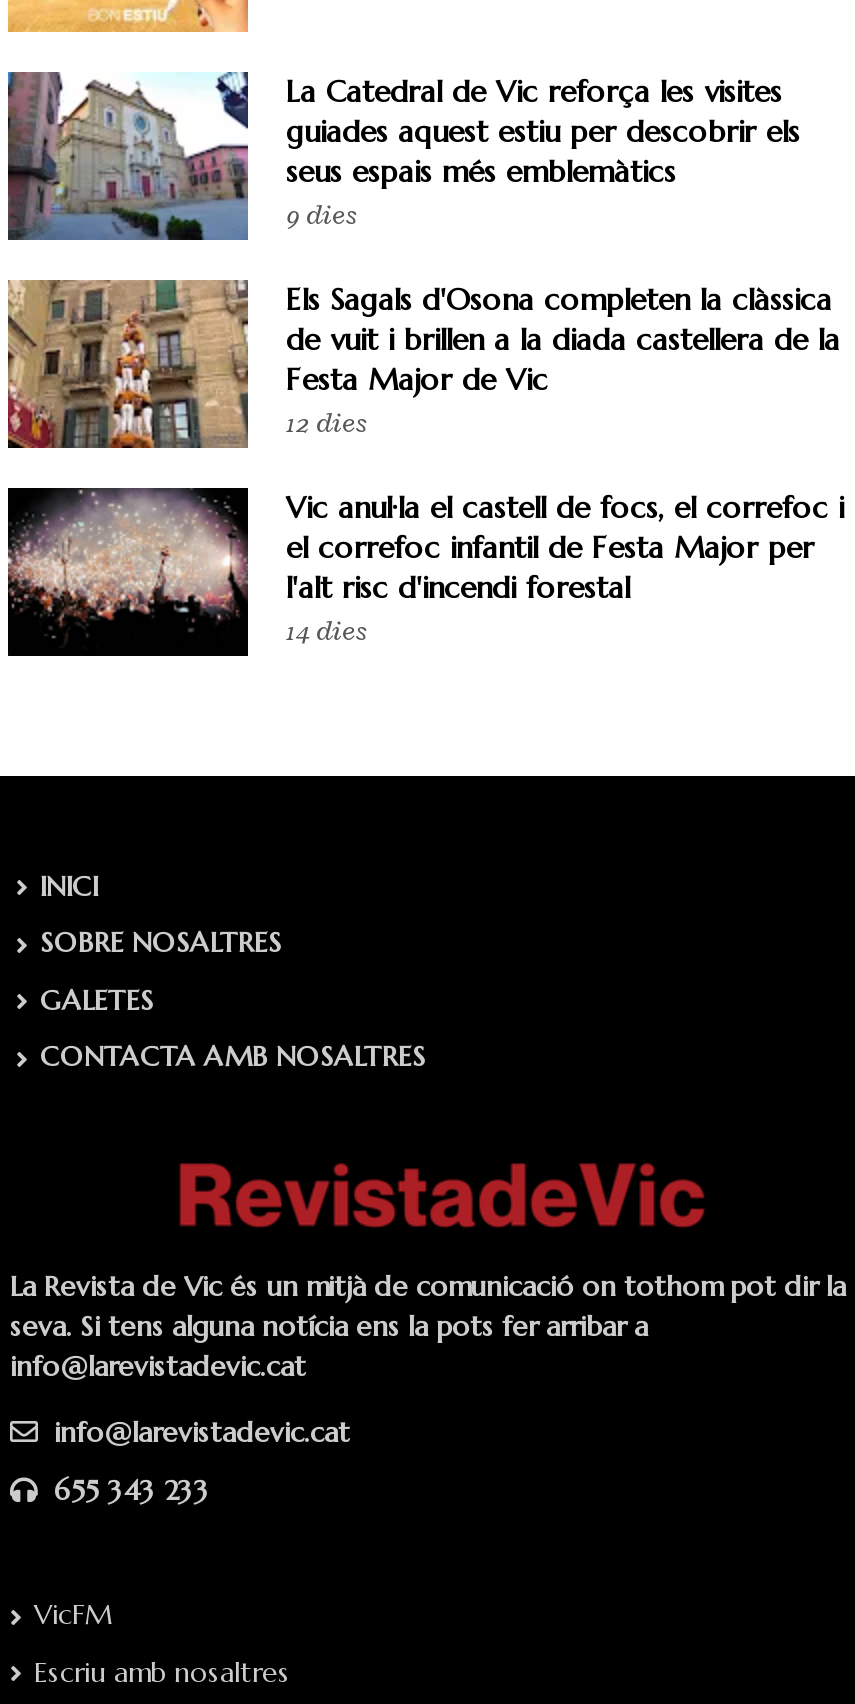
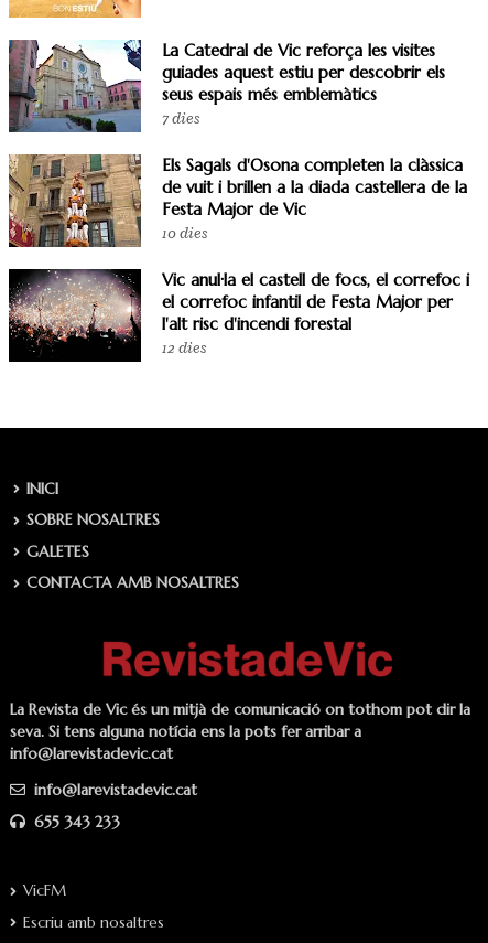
- 9 dies
+ 7 dies

- 12 dies
+ 10 dies

- 14 dies
+ 12 dies
